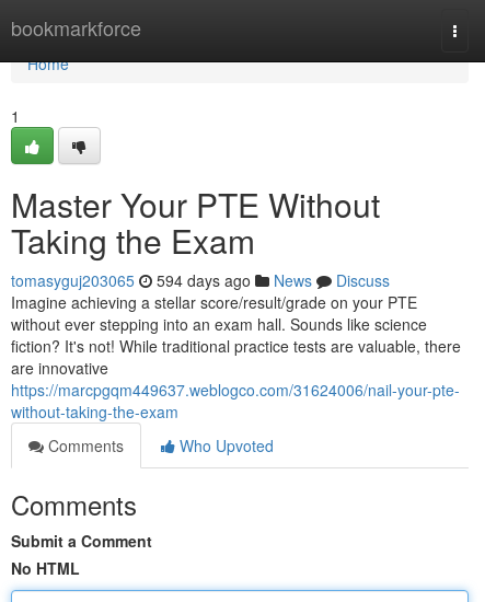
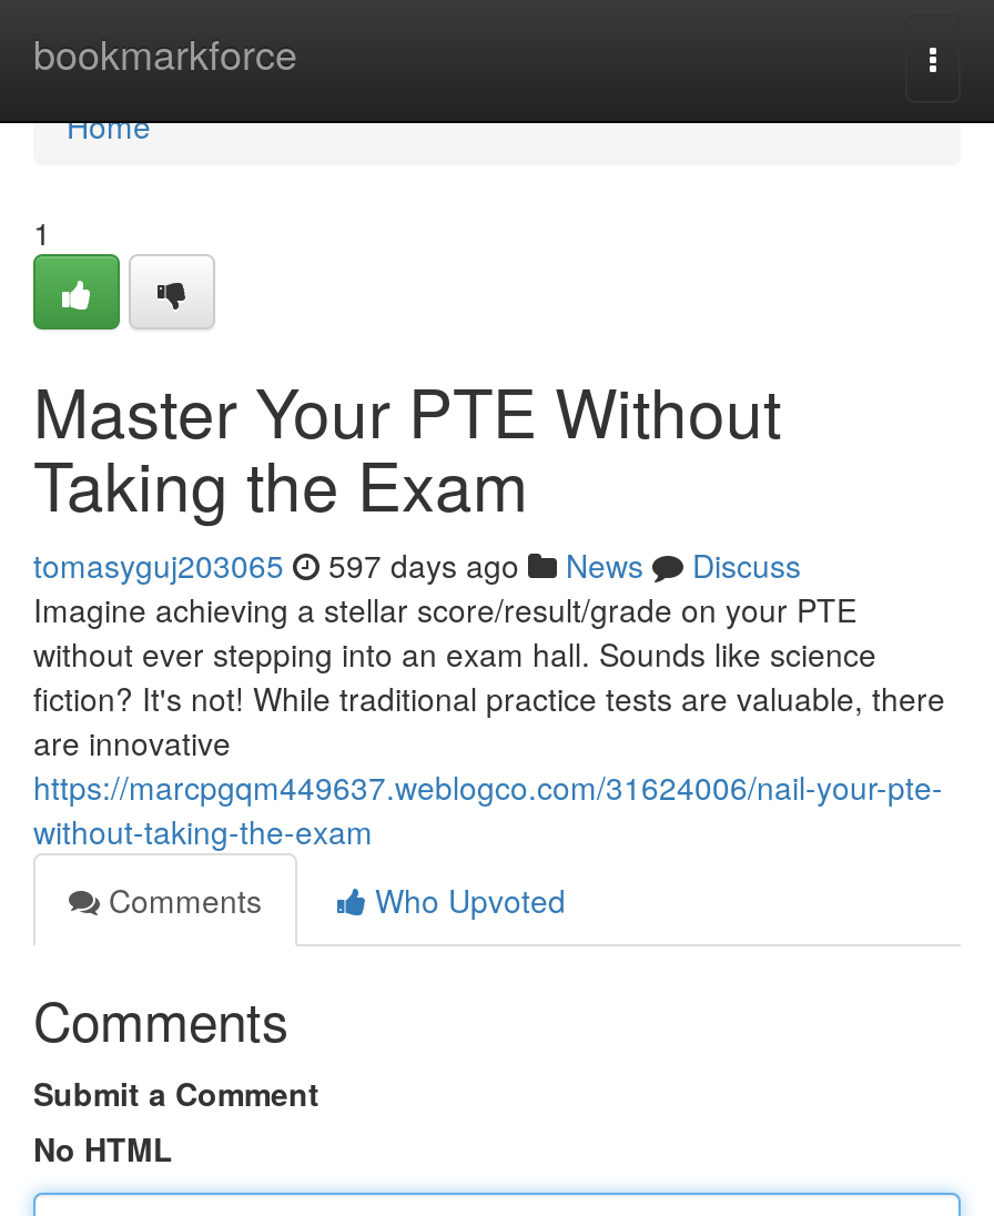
- tomasyguj203065 594 days ago News Discuss
+ tomasyguj203065 597 days ago News Discuss
